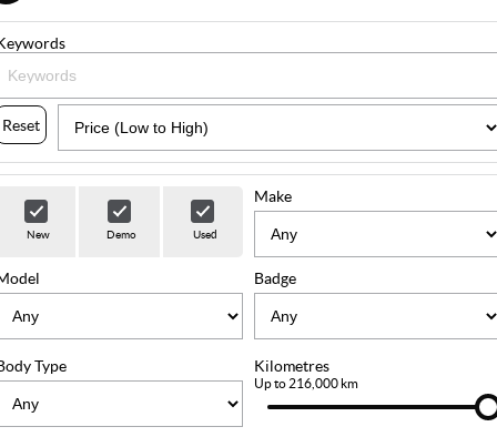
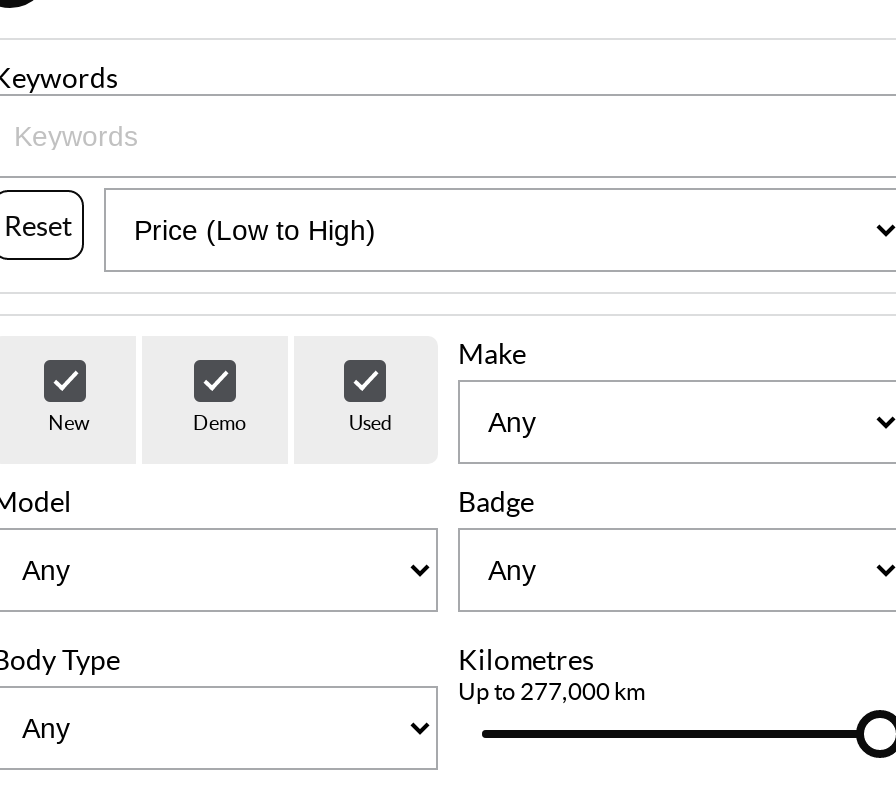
- Up to 216,000 km
+ Up to 277,000 km
